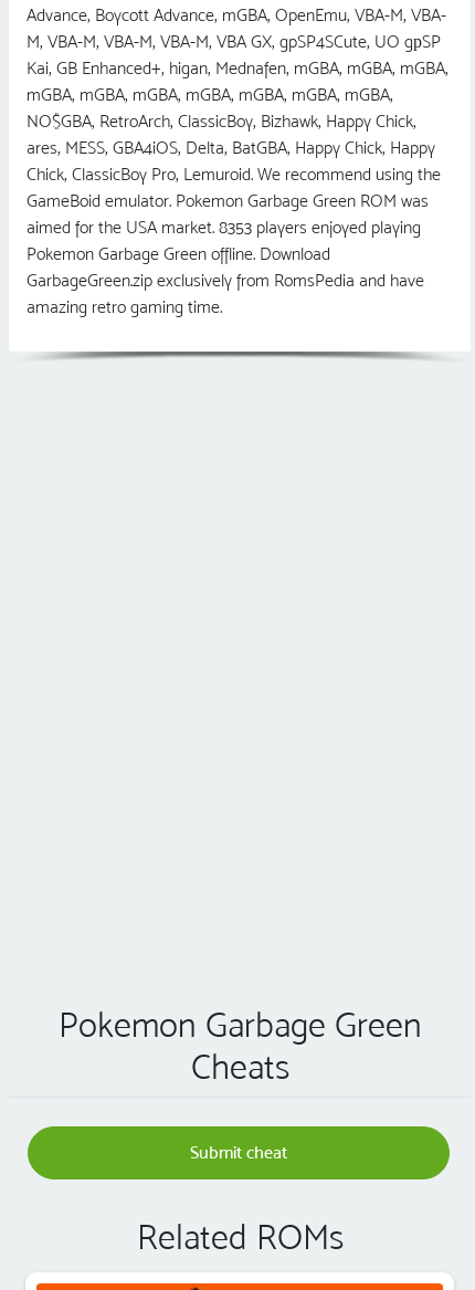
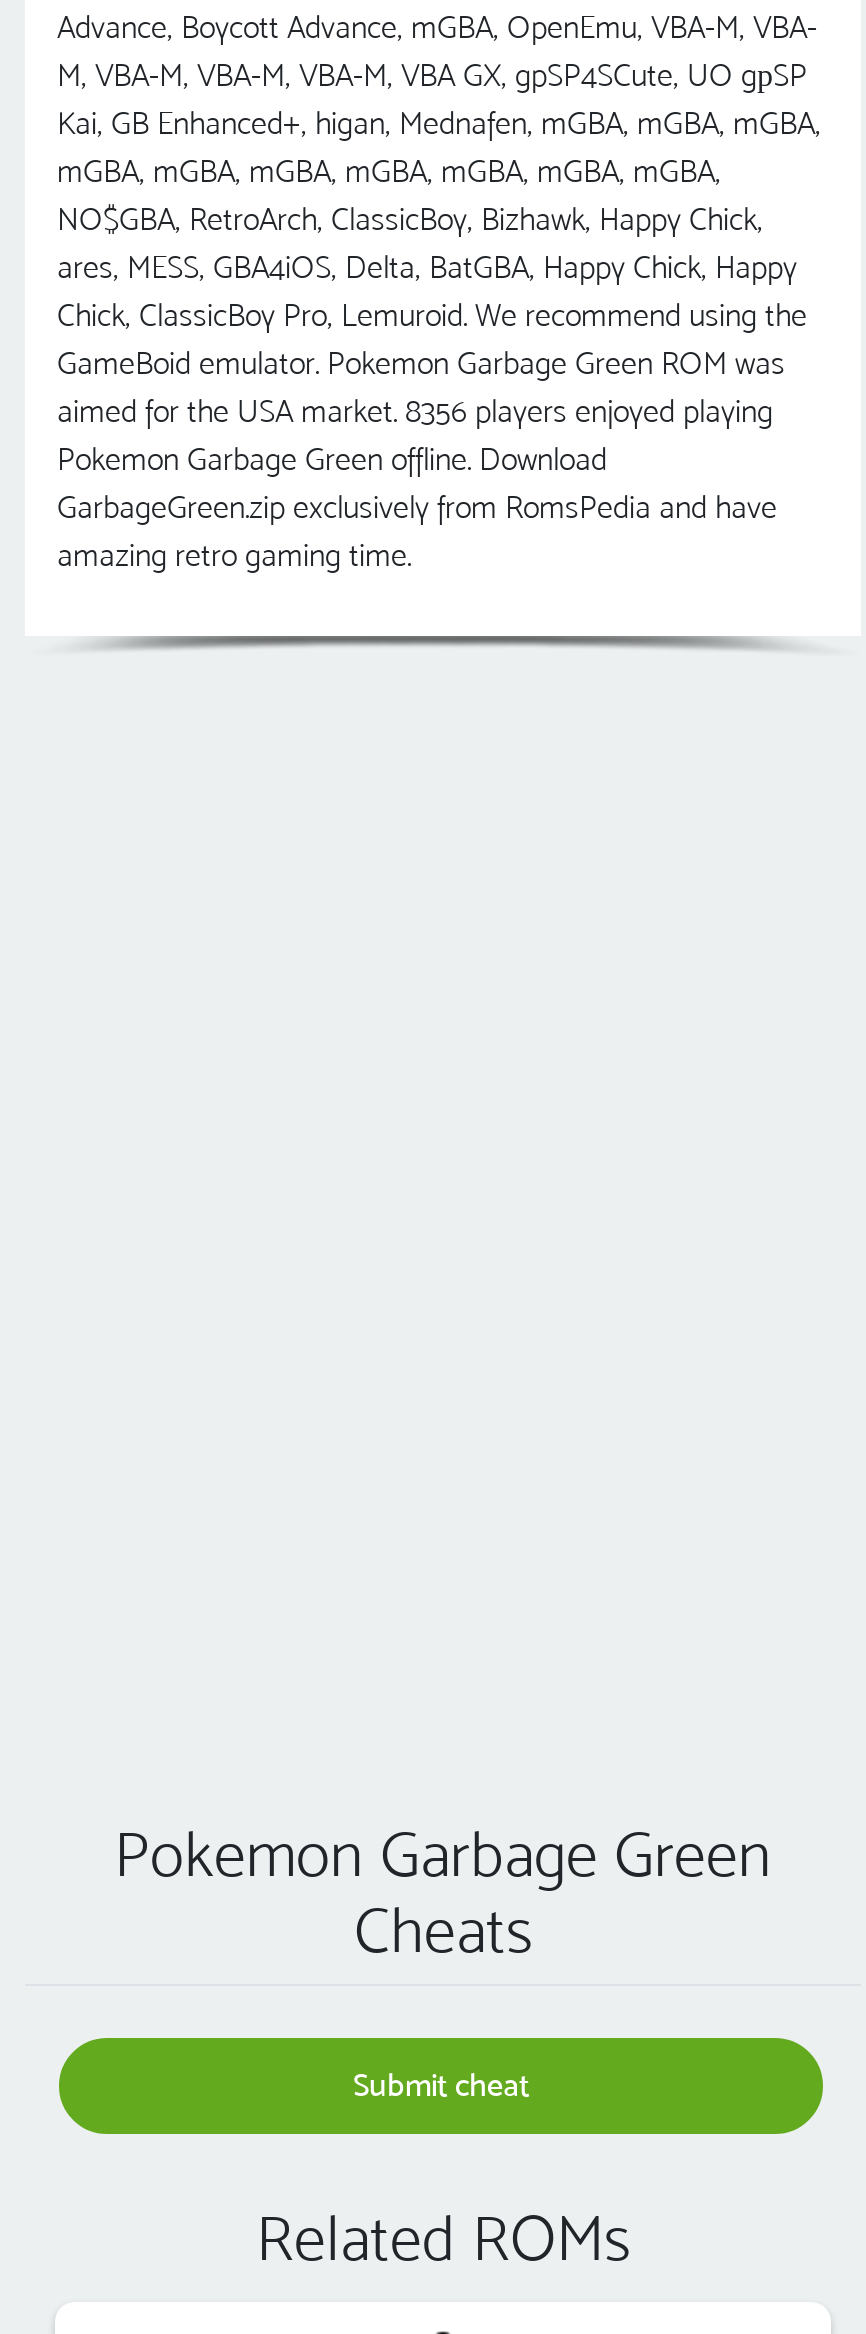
- aimed for the USA market. 8353 players enjoyed playing
+ aimed for the USA market. 8356 players enjoyed playing
